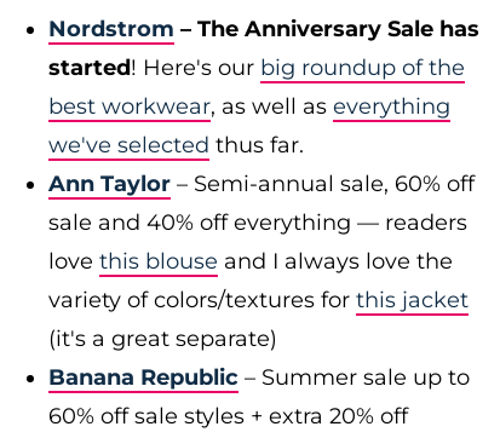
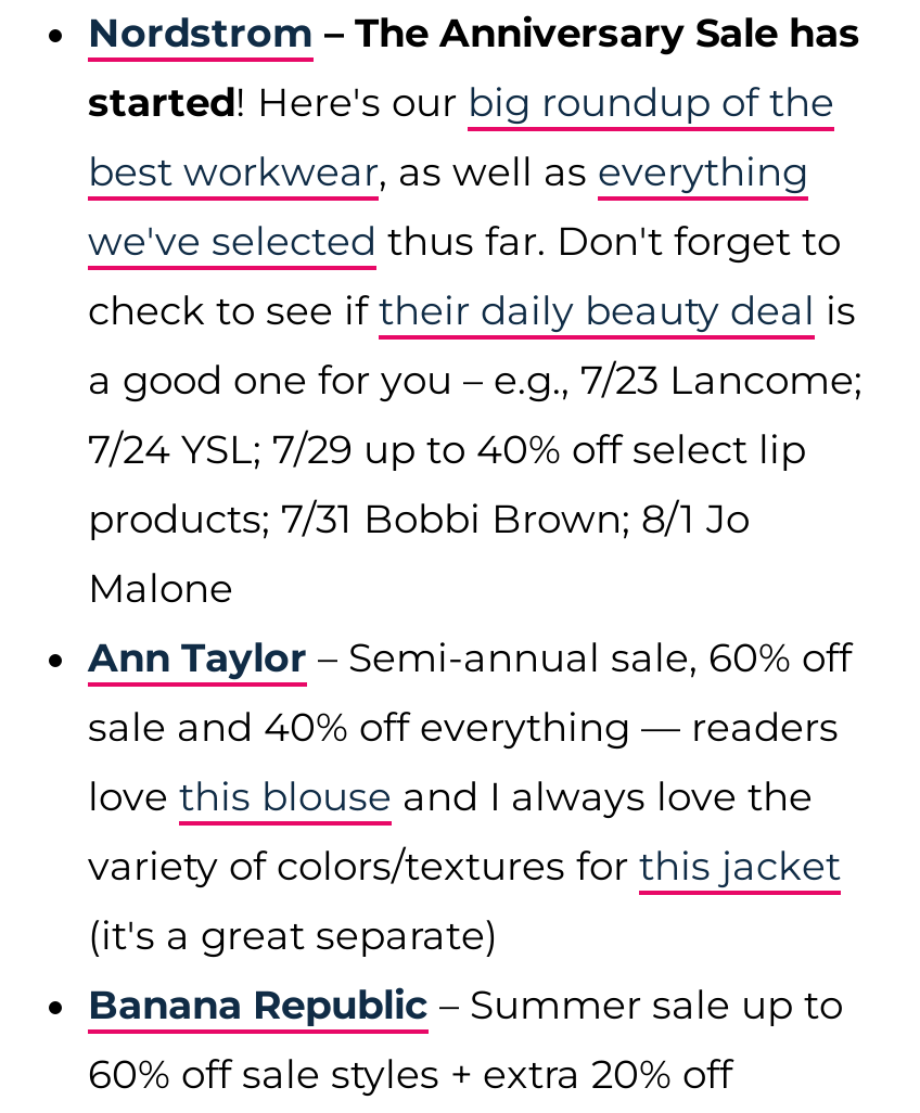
- we've selected thus far.
+ we've selected thus far. Don't forget to
+ check to see if their daily beauty deal is
+ a good one for you – e.g., 7/23 Lancome;
+ 7/24 YSL; 7/29 up to 40% off select lip
+ products; 7/31 Bobbi Brown; 8/1 Jo
+ Malone
